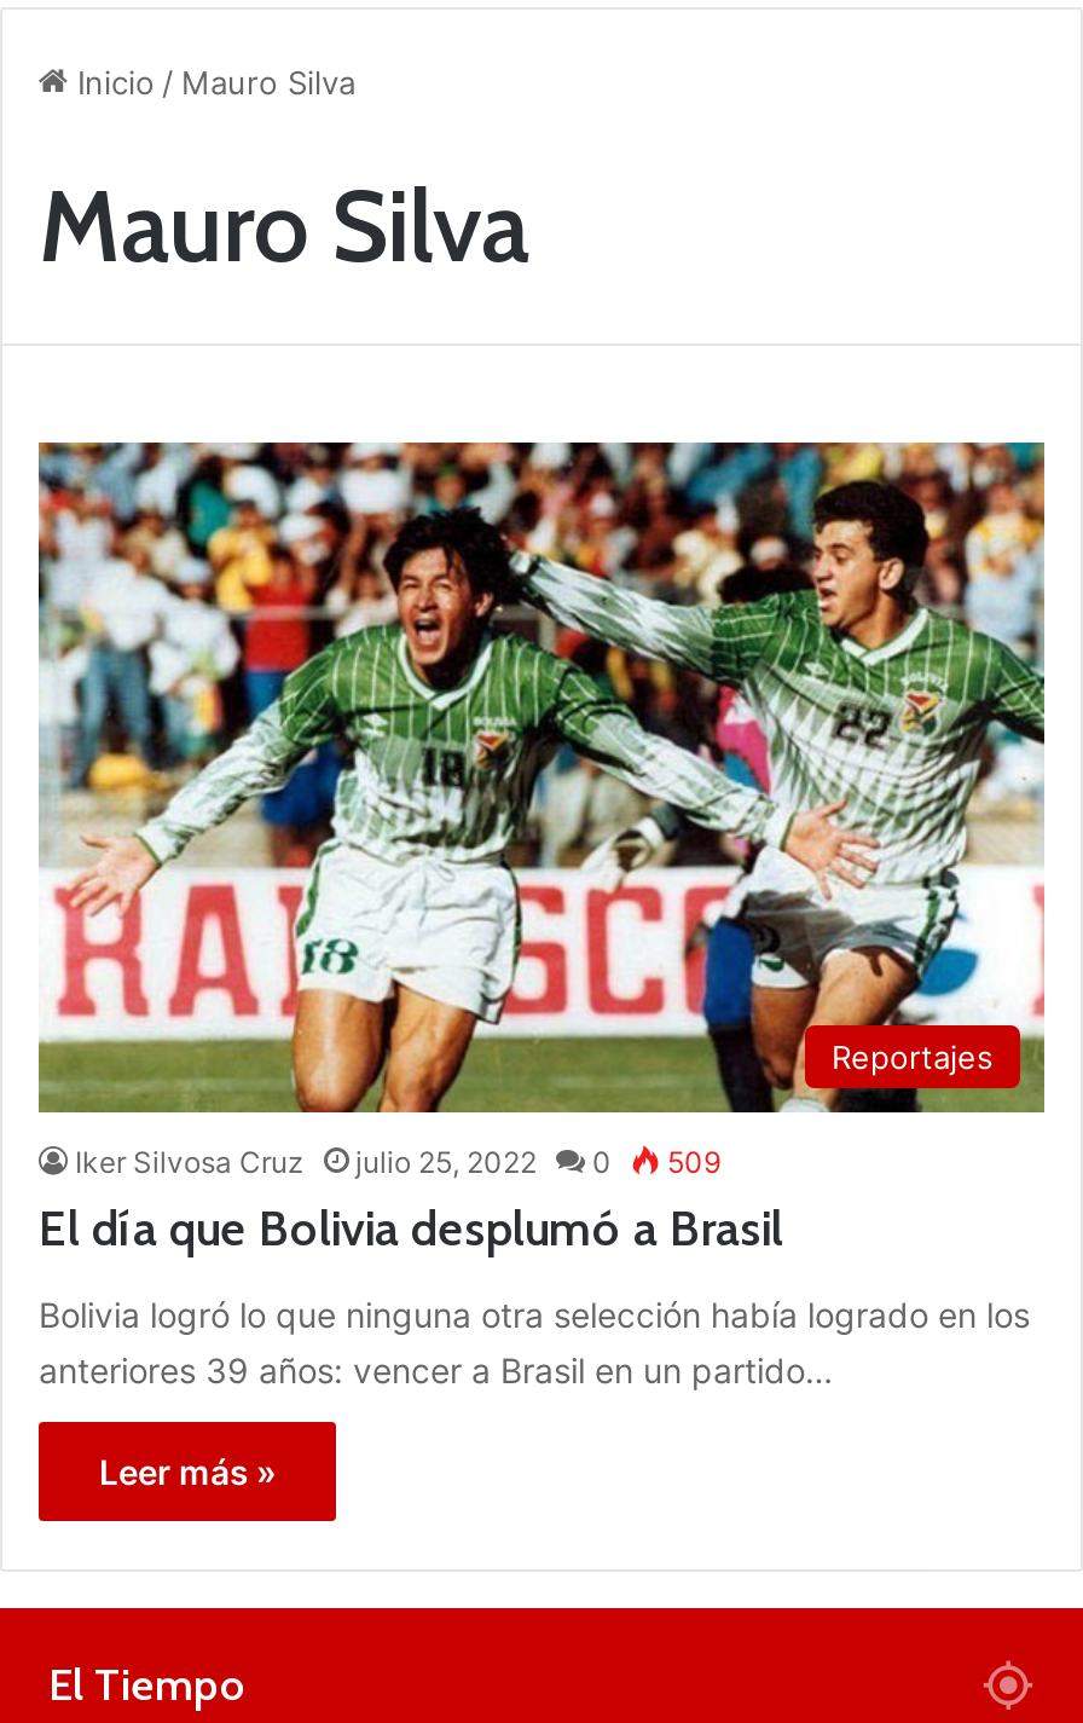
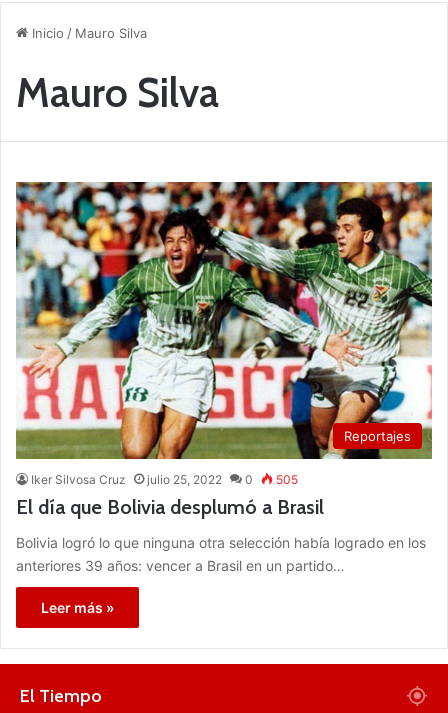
- Iker Silvosa Cruz julio 25, 2022 0 509
+ Iker Silvosa Cruz julio 25, 2022 0 505
